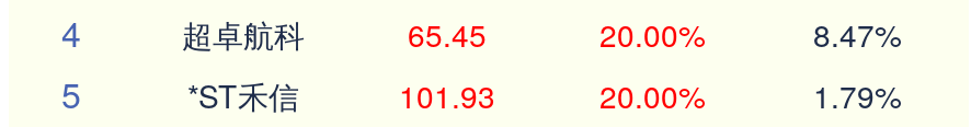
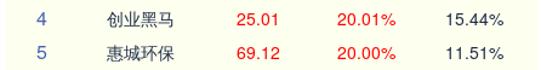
- 超卓航科
- 65.45
- 20.00%
- 8.47%
+ 创业黑马
+ 25.01
+ 20.01%
+ 15.44%

- *ST禾信
- 101.93
+ 惠城环保
+ 69.12

- 1.79%
+ 11.51%
